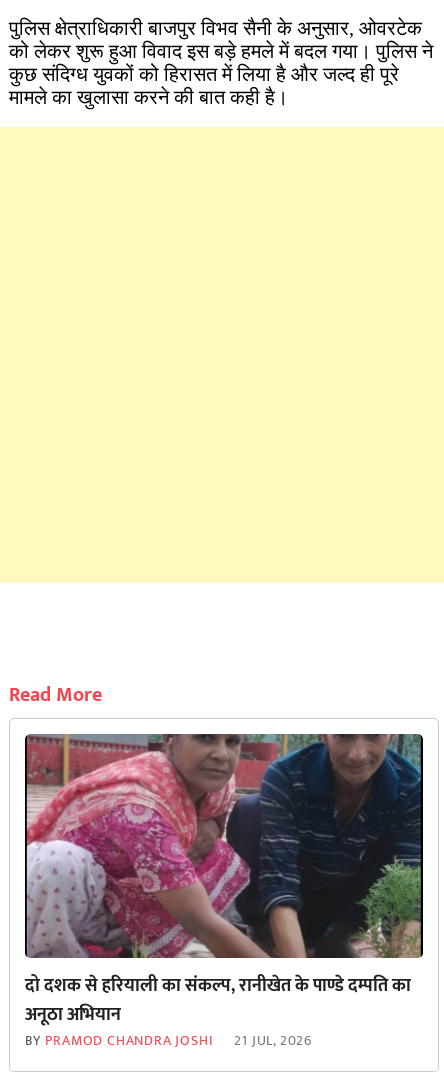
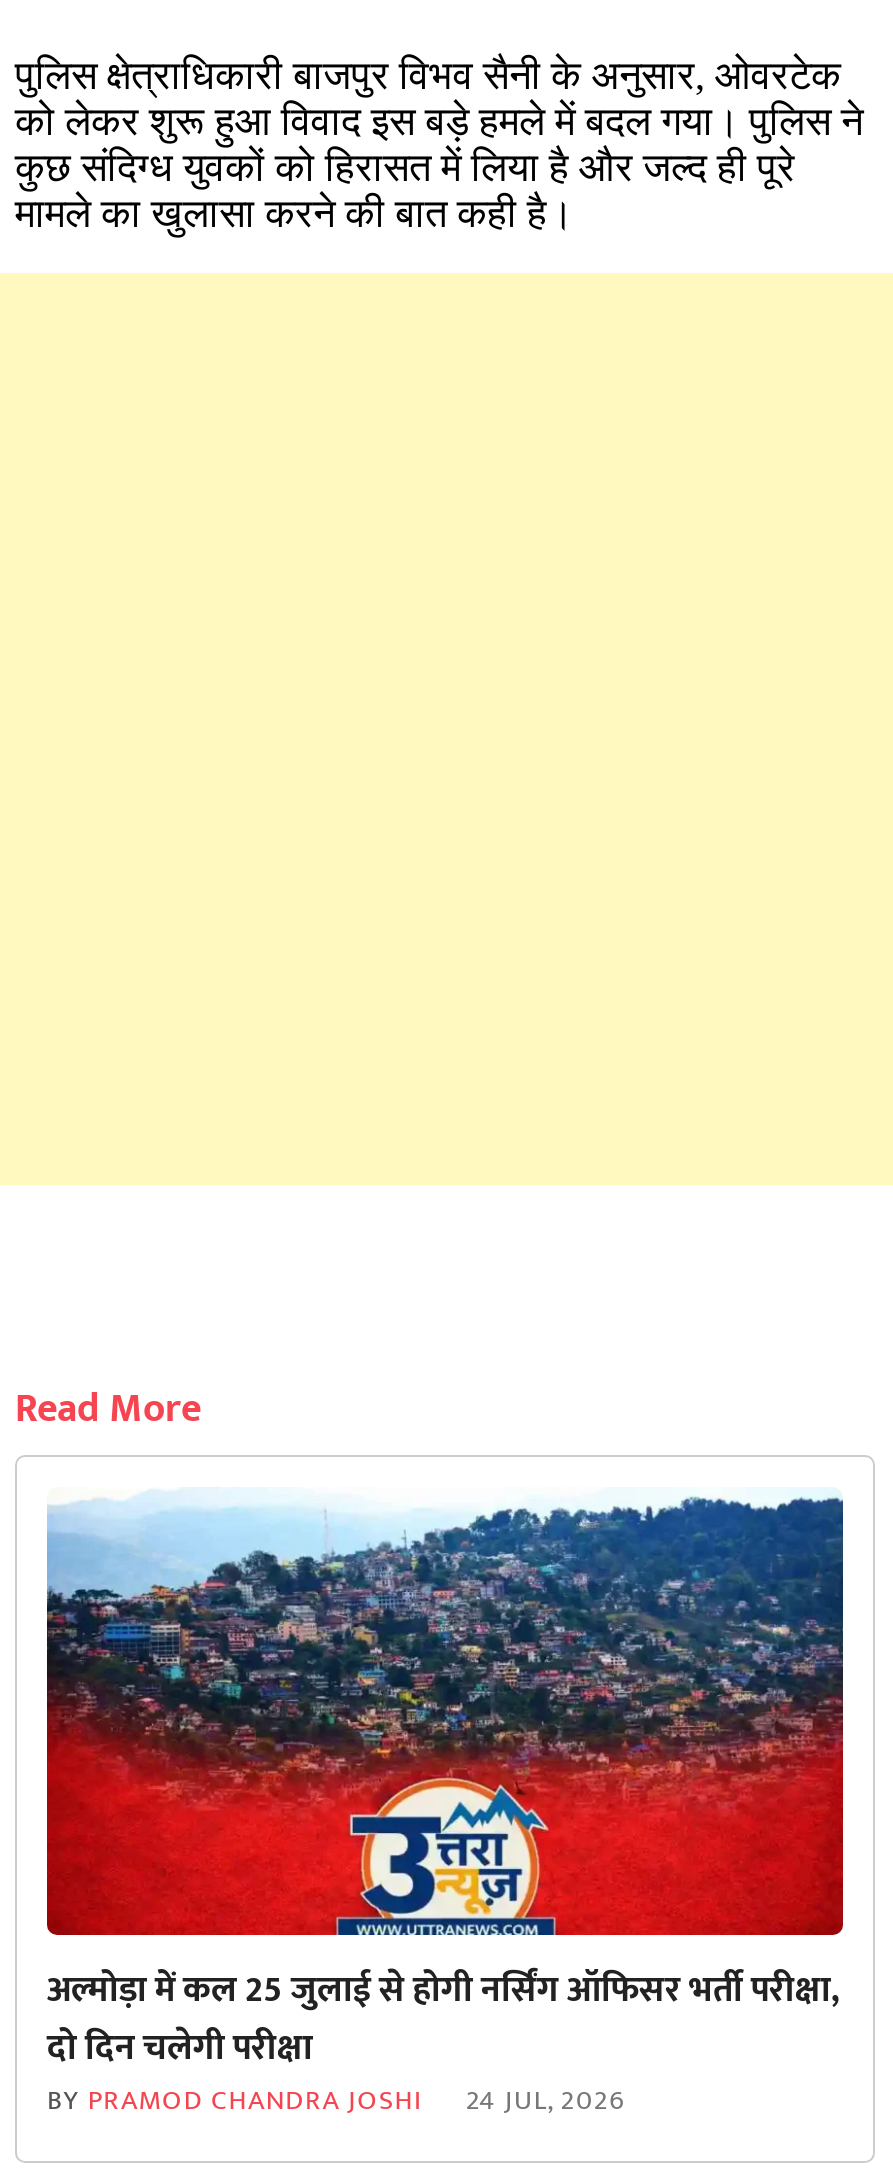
- [image]
- दो दशक से हरियाली का संकल्प, रानीखेत के पाण्डे दम्पति का
- अनूठा अभियान
+ [image]
+ अल्मोड़ा में कल 25 जुलाई से होगी नर्सिंग ऑफिसर भर्ती परीक्षा,
+ दो दिन चलेगी परीक्षा

- BY PRAMOD CHANDRA JOSHI 21 JUL, 2026
+ BY PRAMOD CHANDRA JOSHI 24 JUL, 2026
